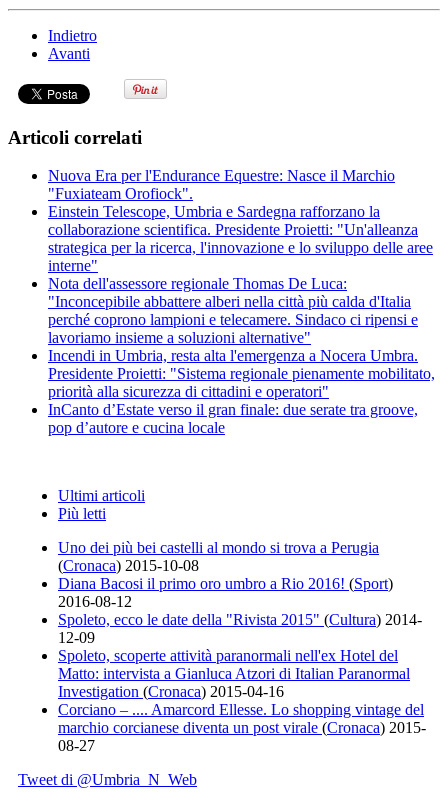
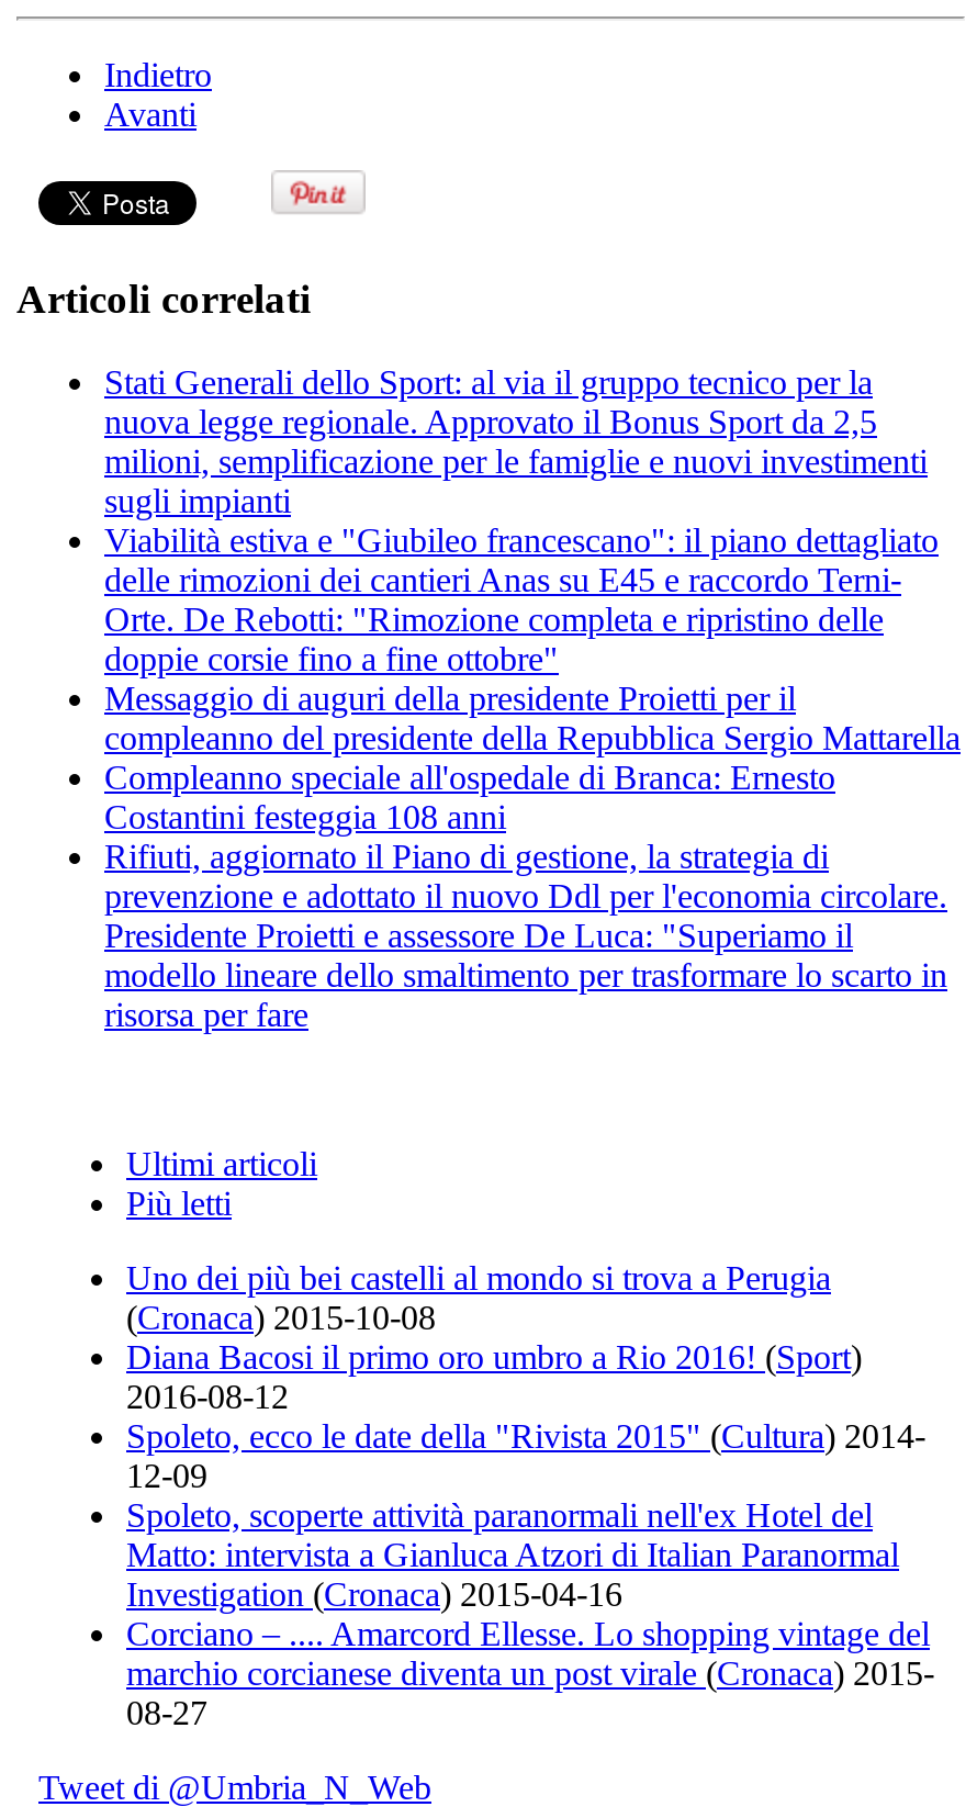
- Nuova Era per l'Endurance Equestre: Nasce il Marchio
- "Fuxiateam Orofiock".
- Einstein Telescope, Umbria e Sardegna rafforzano la
- collaborazione scientifica. Presidente Proietti: "Un'alleanza
- strategica per la ricerca, l'innovazione e lo sviluppo delle aree
- interne"
- Nota dell'assessore regionale Thomas De Luca:
- "Inconcepibile abbattere alberi nella città più calda d'Italia
- perché coprono lampioni e telecamere. Sindaco ci ripensi e
- lavoriamo insieme a soluzioni alternative"
- Incendi in Umbria, resta alta l'emergenza a Nocera Umbra.
- Presidente Proietti: "Sistema regionale pienamente mobilitato,
- priorità alla sicurezza di cittadini e operatori"
- InCanto d’Estate verso il gran finale: due serate tra groove,
- pop d’autore e cucina locale
+ Stati Generali dello Sport: al via il gruppo tecnico per la
+ nuova legge regionale. Approvato il Bonus Sport da 2,5
+ milioni, semplificazione per le famiglie e nuovi investimenti
+ sugli impianti
+ Viabilità estiva e "Giubileo francescano": il piano dettagliato
+ delle rimozioni dei cantieri Anas su E45 e raccordo Terni-
+ Orte. De Rebotti: "Rimozione completa e ripristino delle
+ doppie corsie fino a fine ottobre"
+ Messaggio di auguri della presidente Proietti per il
+ compleanno del presidente della Repubblica Sergio Mattarella
+ Compleanno speciale all'ospedale di Branca: Ernesto
+ Costantini festeggia 108 anni
+ Rifiuti, aggiornato il Piano di gestione, la strategia di
+ prevenzione e adottato il nuovo Ddl per l'economia circolare.
+ Presidente Proietti e assessore De Luca: "Superiamo il
+ modello lineare dello smaltimento per trasformare lo scarto in
+ risorsa per fare
